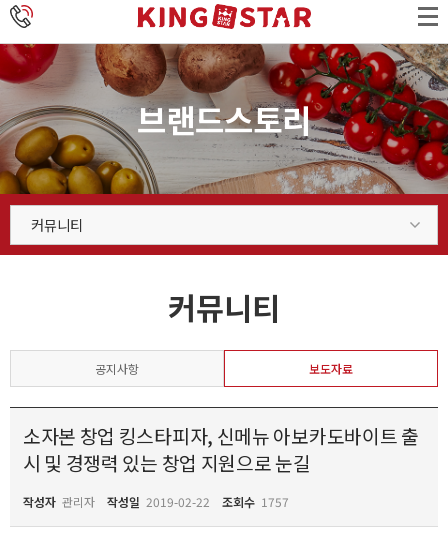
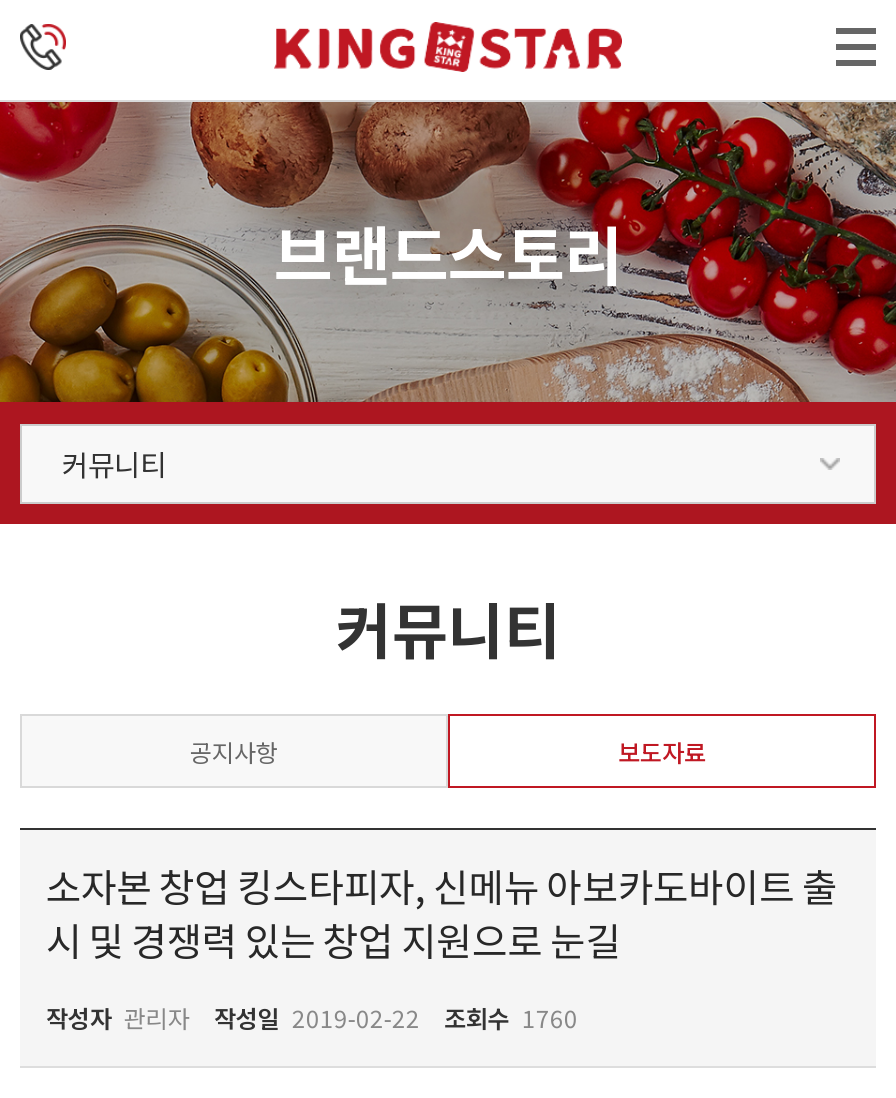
- 작성자 관리자 작성일 2019-02-22 조회수 1757
+ 작성자 관리자 작성일 2019-02-22 조회수 1760
